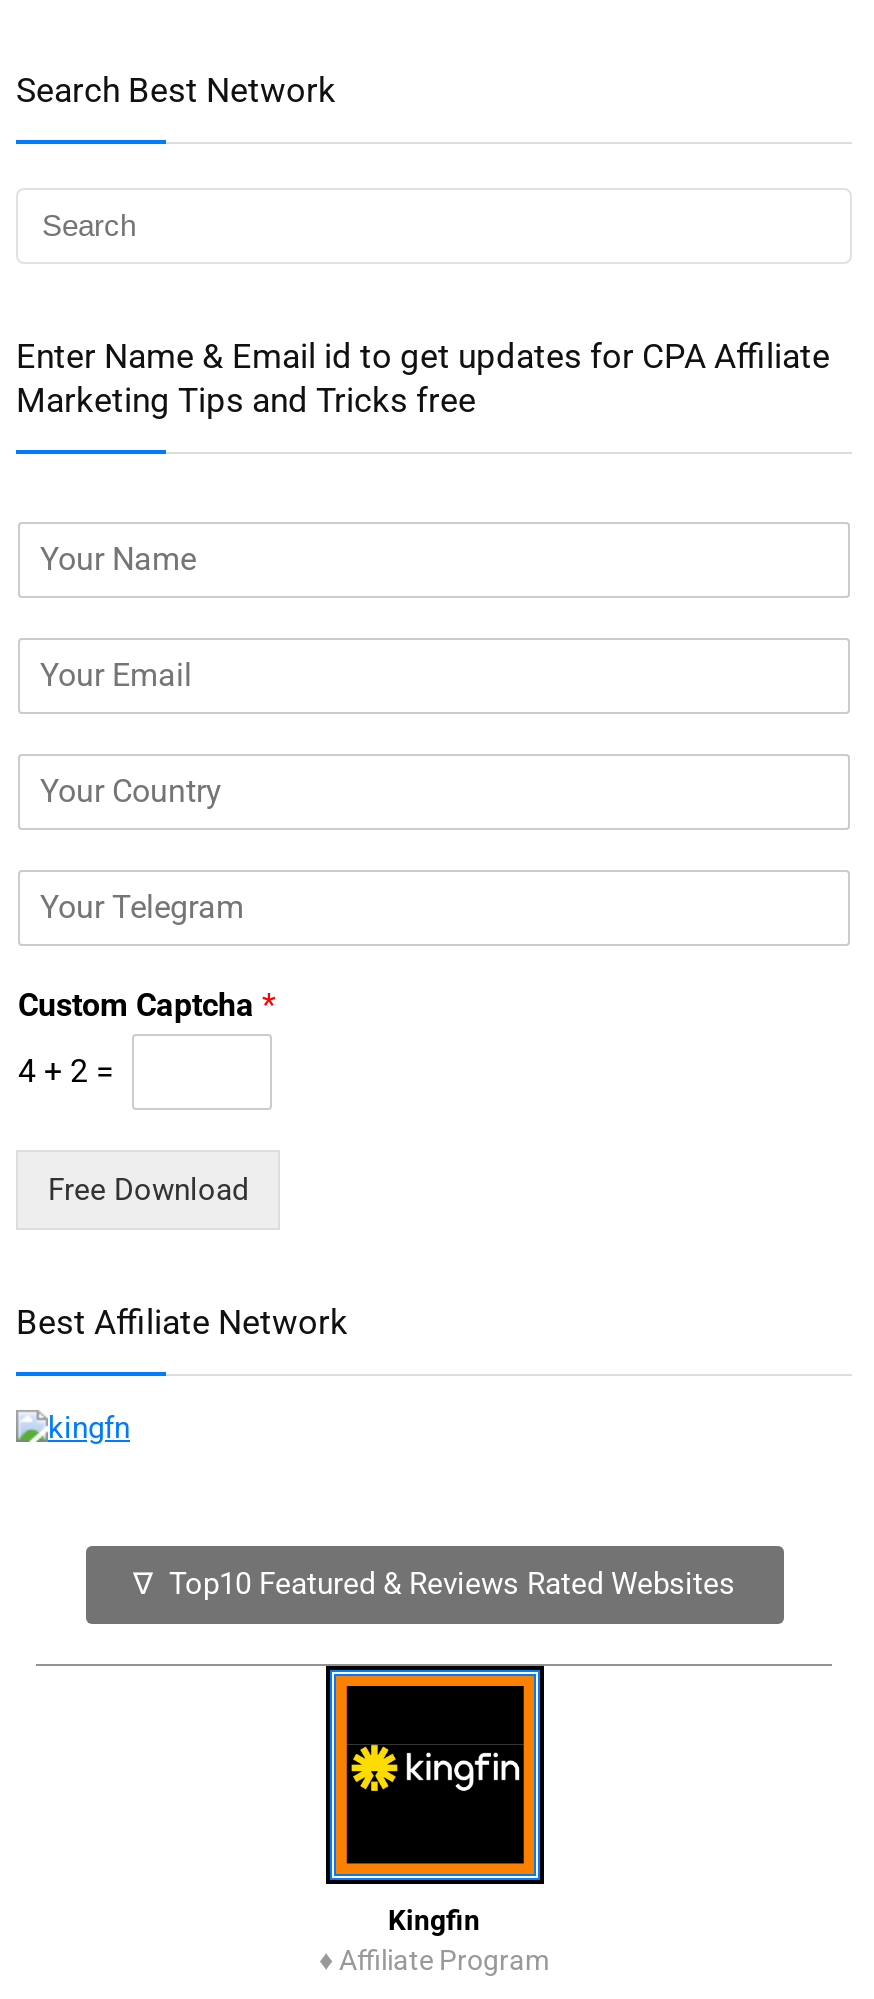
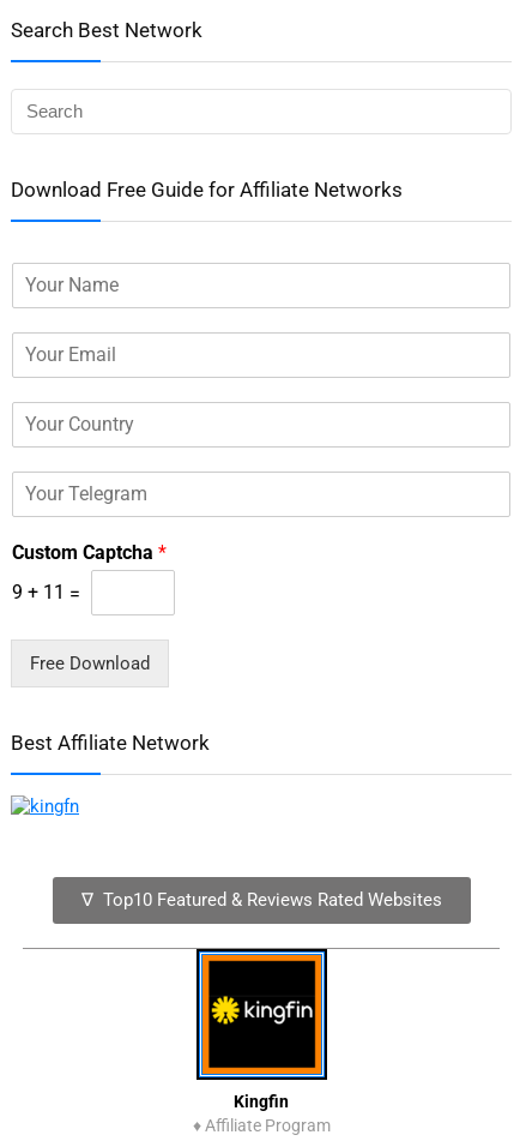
- Enter Name & Email id to get updates for CPA Affiliate
- Marketing Tips and Tricks free
+ Download Free Guide for Affiliate Networks

- 4 + 2 =
+ 9 + 11 =
